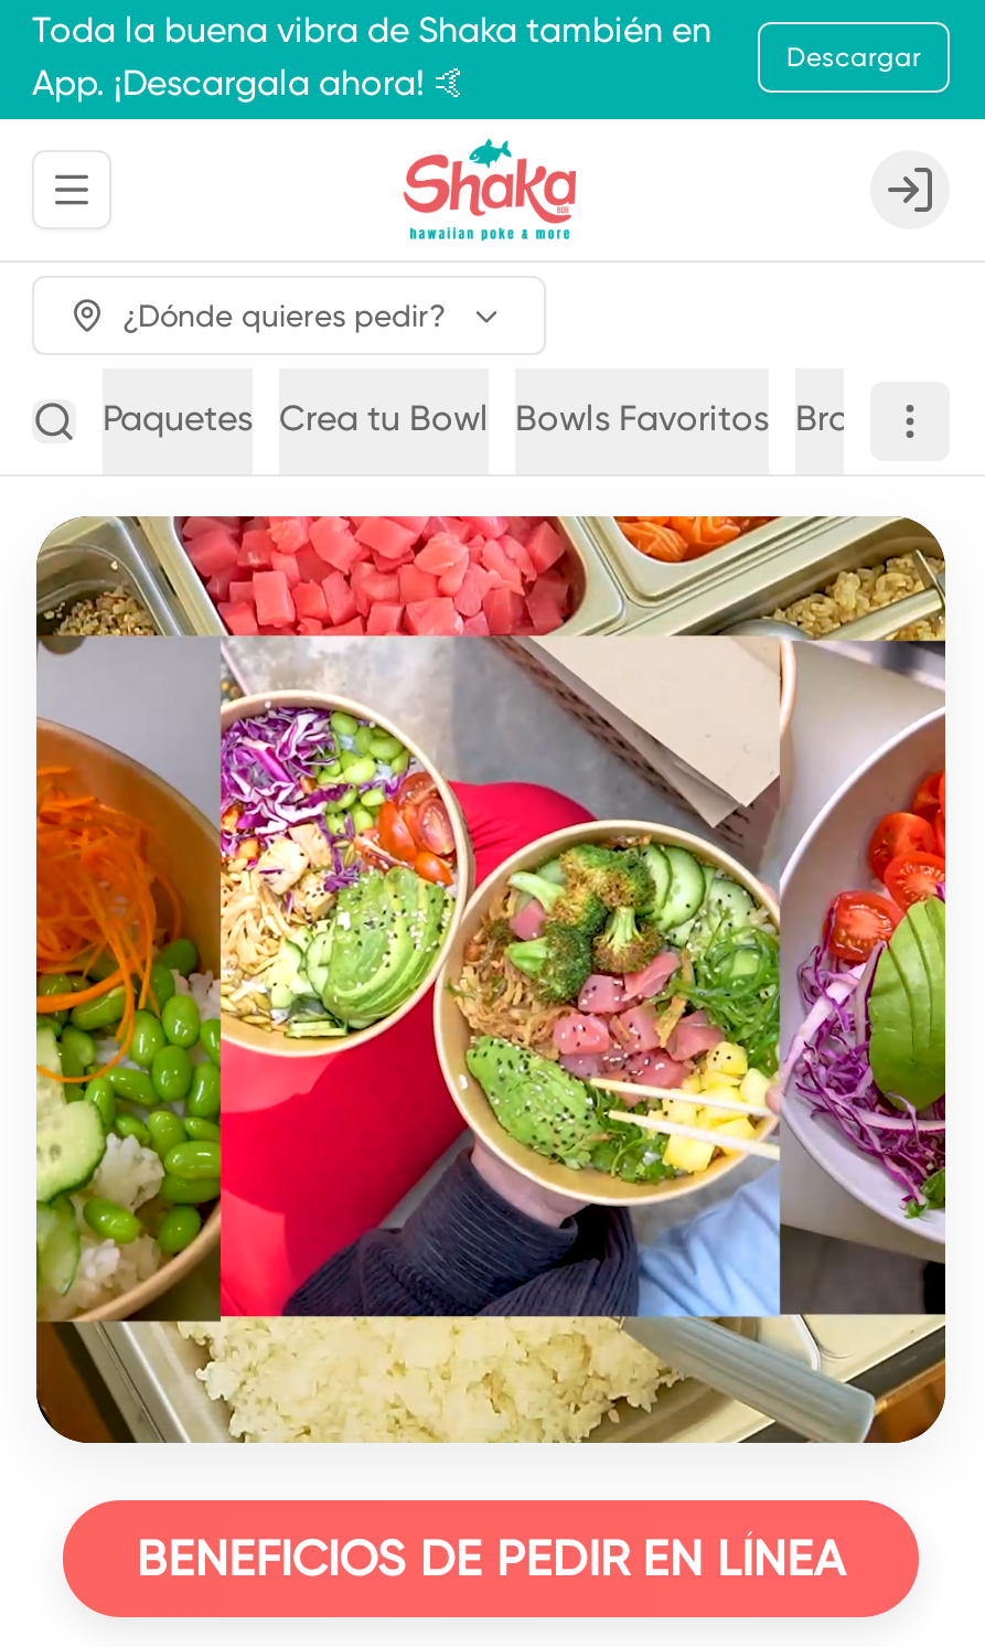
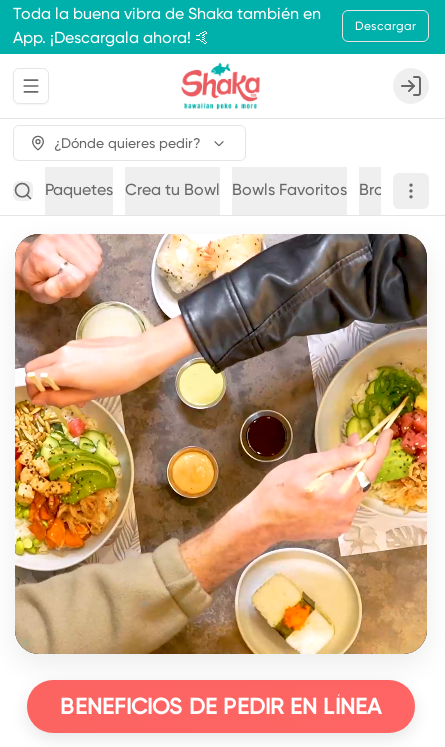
- [image]
+ [image]
